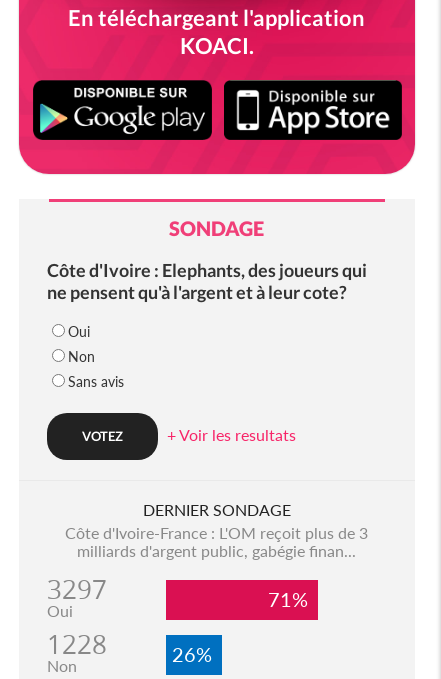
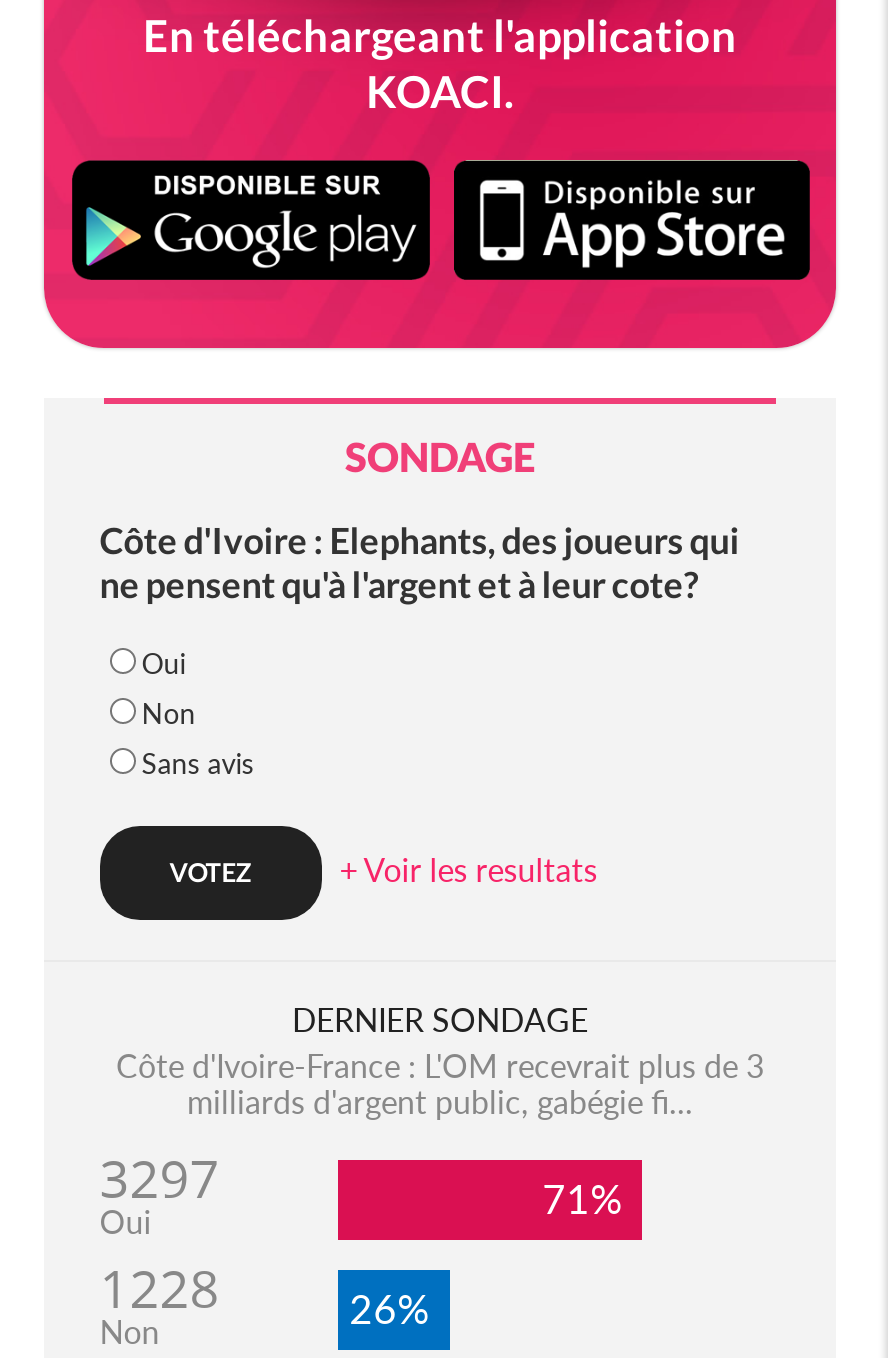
- Côte d'Ivoire-France : L'OM reçoit plus de 3
+ Côte d'Ivoire-France : L'OM recevrait plus de 3

- milliards d'argent public, gabégie finan...
+ milliards d'argent public, gabégie fi...
